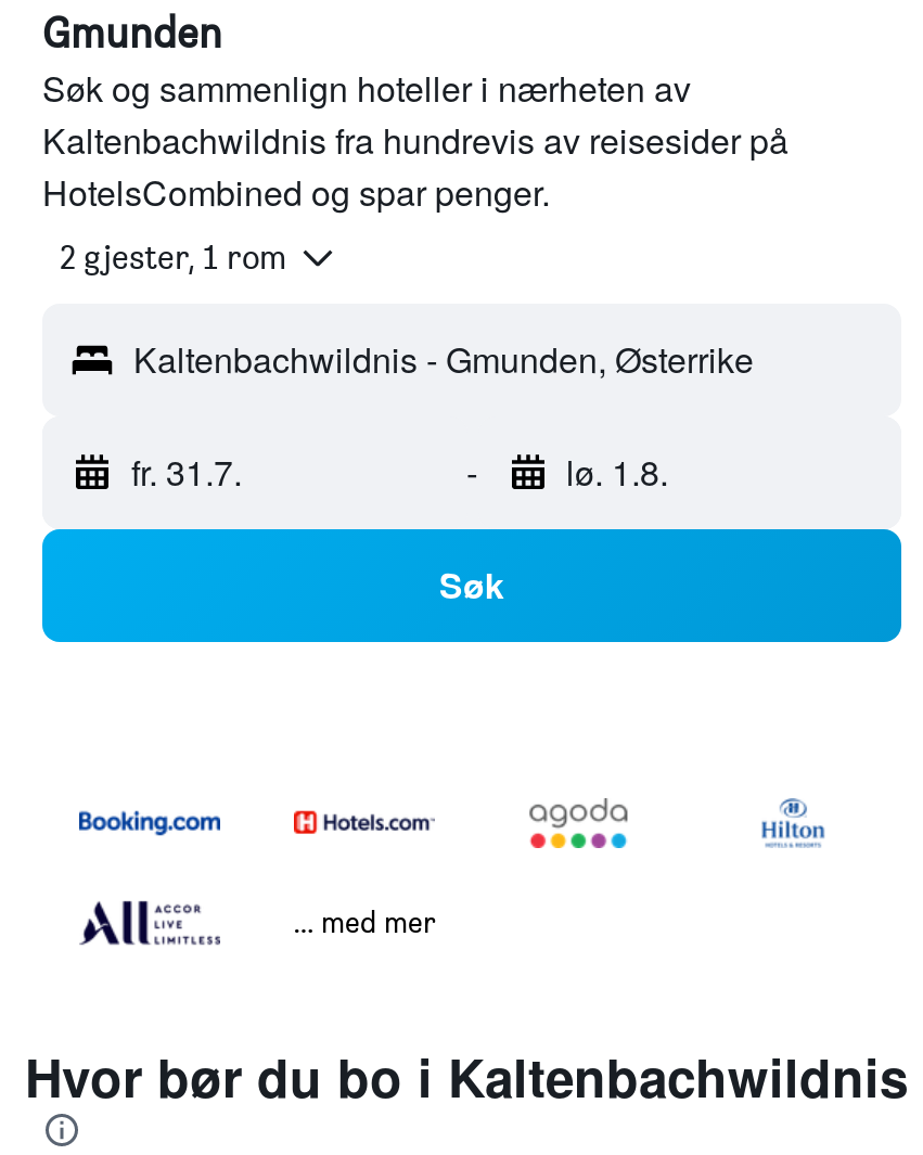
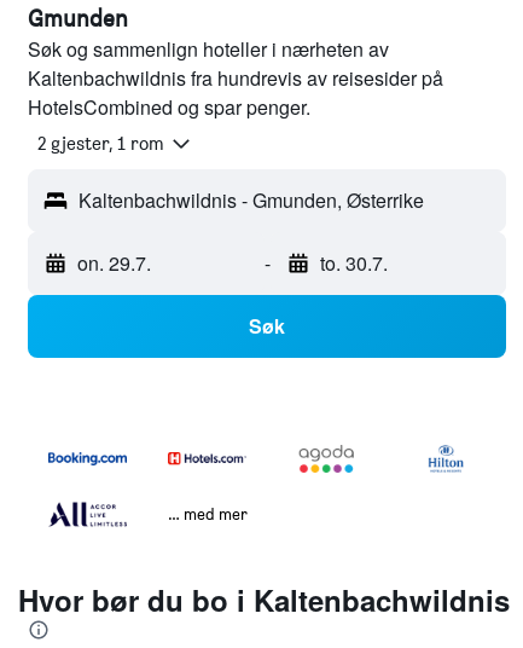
- fr. 31.7.
+ on. 29.7.

- lø. 1.8.
+ to. 30.7.
